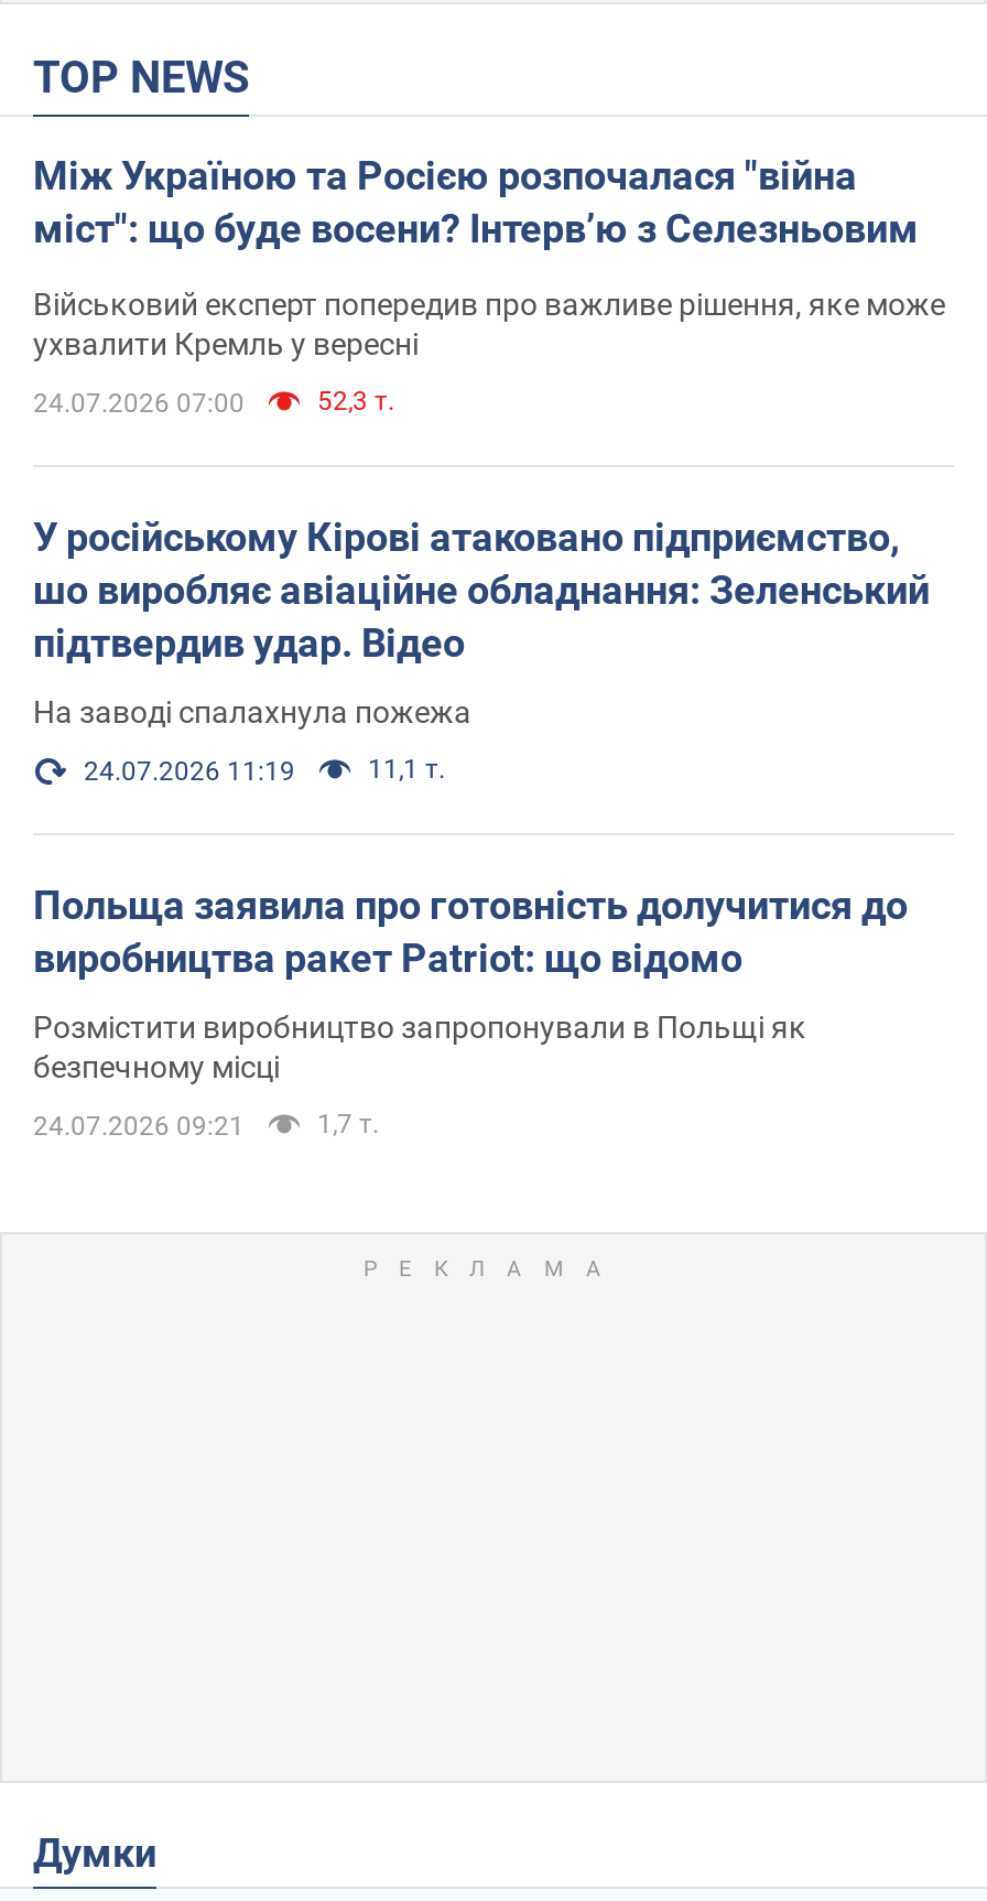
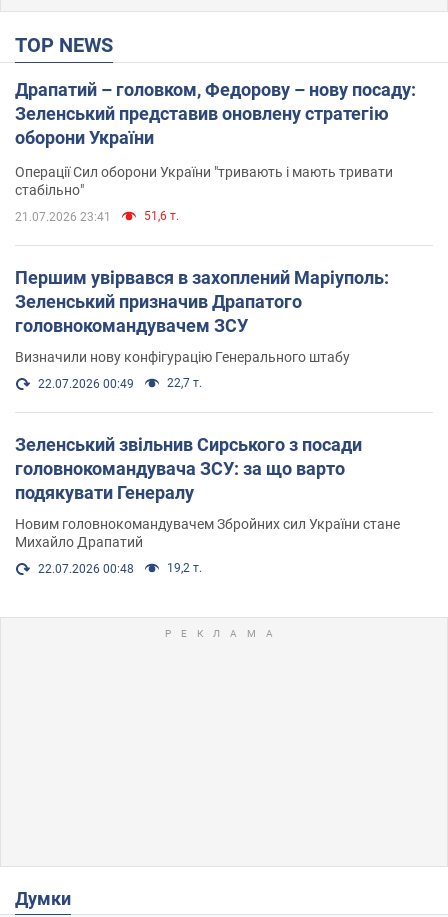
- Між Україною та Росією розпочалася "війна
- міст": що буде восени? Інтерв’ю з Селезньовим
+ Драпатий – головком, Федорову – нову посаду:
+ Зеленський представив оновлену стратегію
+ оборони України

- Військовий експерт попередив про важливе рішення, яке може
- ухвалити Кремль у вересні
+ Операції Сил оборони України "тривають і мають тривати
+ стабільно"

- 24.07.2026 07:00
- 52,3 т.
+ 21.07.2026 23:41
+ 51,6 т.

- У російському Кірові атаковано підприємство,
- шо виробляє авіаційне обладнання: Зеленський
- підтвердив удар. Відео
+ Першим увірвався в захоплений Маріуполь:
+ Зеленський призначив Драпатого
+ головнокомандувачем ЗСУ

- На заводі спалахнула пожежа
+ Визначили нову конфігурацію Генерального штабу

- 24.07.2026 11:19
- 11,1 т.
+ 22.07.2026 00:49
+ 22,7 т.

- Польща заявила про готовність долучитися до
- виробництва ракет Patriot: що відомо
+ Зеленський звільнив Сирського з посади
+ головнокомандувача ЗСУ: за що варто
+ подякувати Генералу

- Розмістити виробництво запропонували в Польщі як
- безпечному місці
+ Новим головнокомандувачем Збройних сил України стане
+ Михайло Драпатий

- 24.07.2026 09:21
- 1,7 т.
+ 22.07.2026 00:48
+ 19,2 т.
